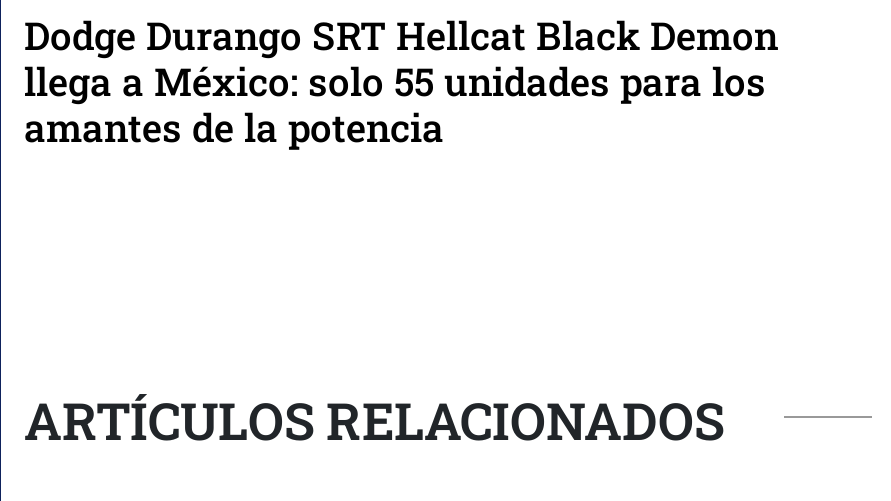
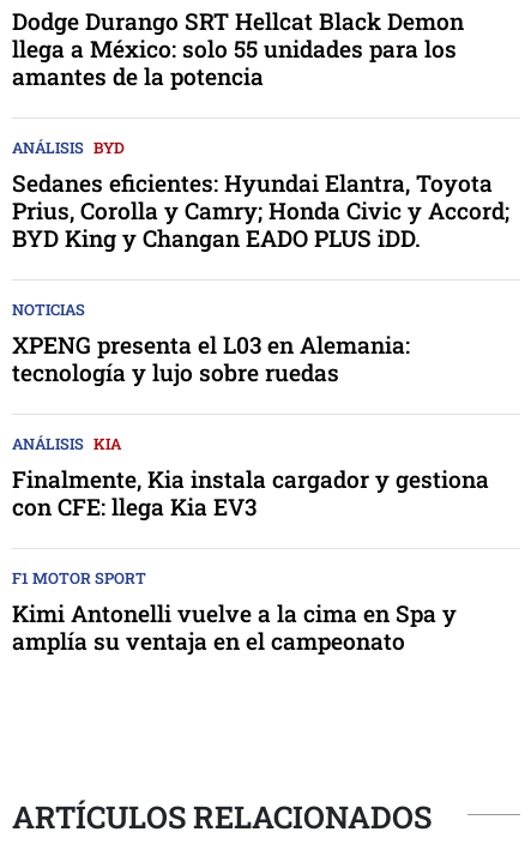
+ ANÁLISIS BYD
+ Sedanes eficientes: Hyundai Elantra, Toyota
+ Prius, Corolla y Camry; Honda Civic y Accord;
+ BYD King y Changan EADO PLUS iDD.
+ NOTICIAS
+ XPENG presenta el L03 en Alemania:
+ tecnología y lujo sobre ruedas
+ ANÁLISIS KIA
+ Finalmente, Kia instala cargador y gestiona
+ con CFE: llega Kia EV3
+ F1 MOTOR SPORT
+ Kimi Antonelli vuelve a la cima en Spa y
+ amplía su ventaja en el campeonato
